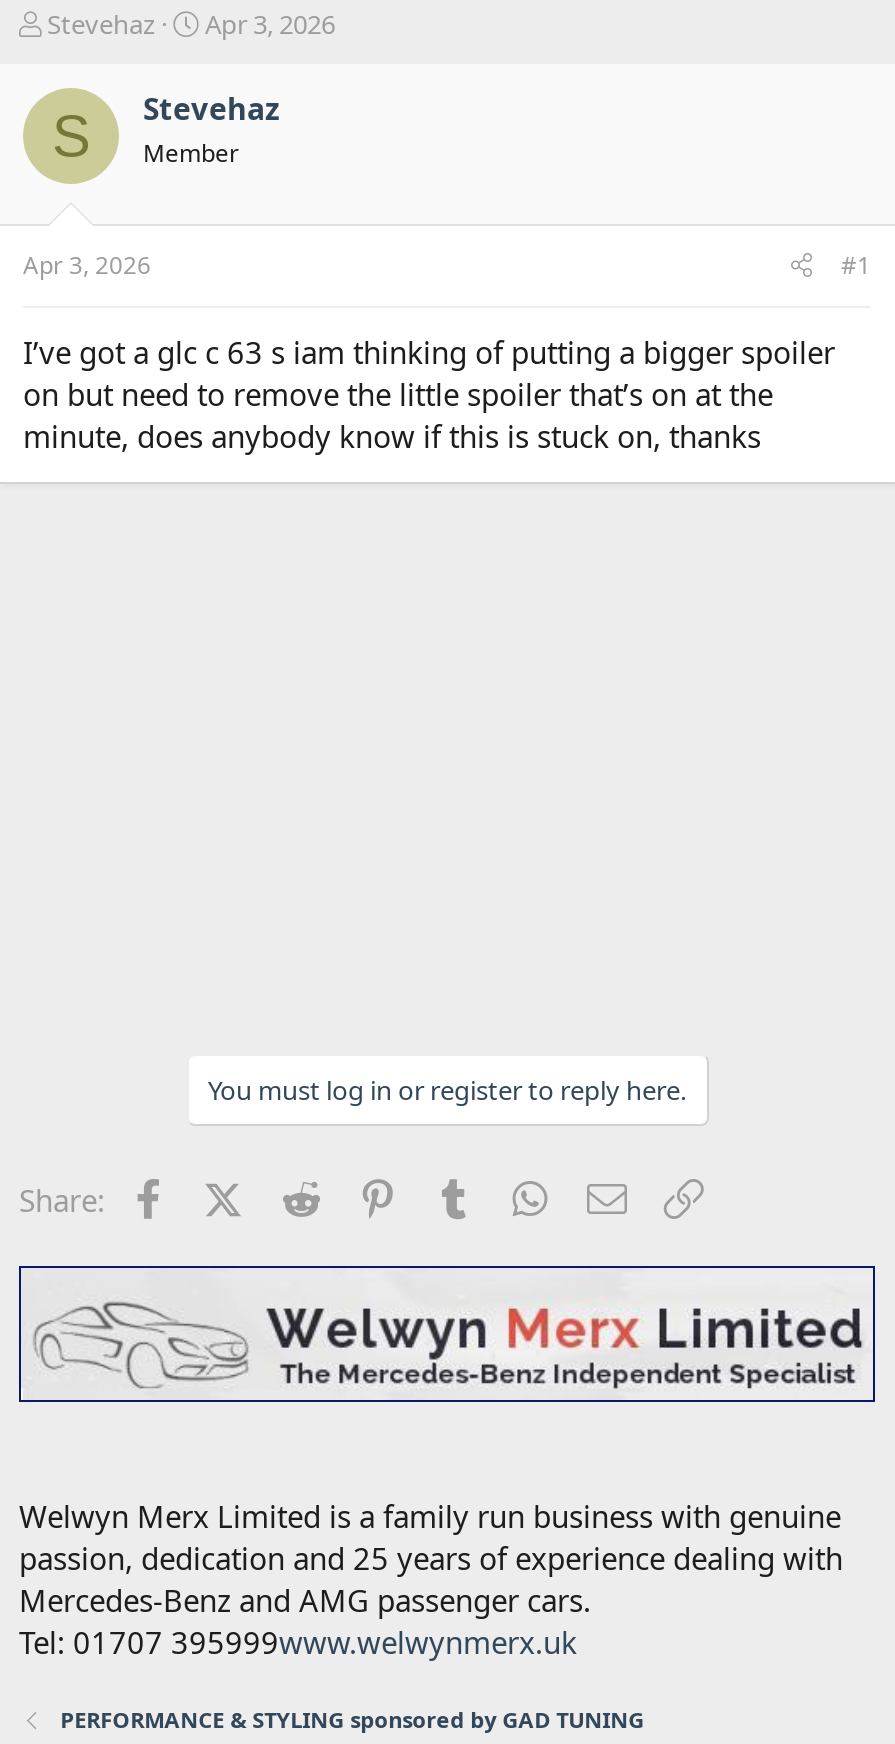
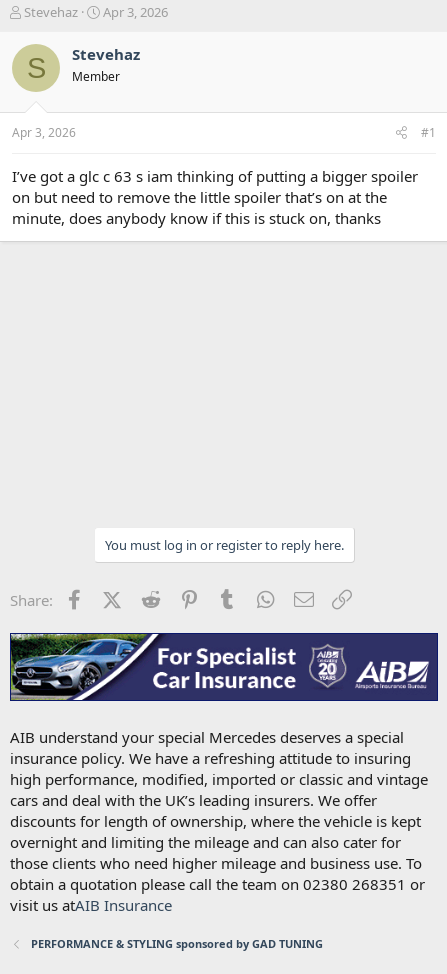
- [image]
+ [image]

- Welwyn Merx Limited is a family run business with genuine
- passion, dedication and 25 years of experience dealing with
- Mercedes-Benz and AMG passenger cars.
- Tel: 01707 395999www.welwynmerx.uk
+ AIB understand your special Mercedes deserves a special
+ insurance policy. We have a refreshing attitude to insuring
+ high performance, modified, imported or classic and vintage
+ cars and deal with the UK’s leading insurers. We offer
+ discounts for length of ownership, where the vehicle is kept
+ overnight and limiting the mileage and can also cater for
+ those clients who need higher mileage and business use. To
+ obtain a quotation please call the team on 02380 268351 or
+ visit us atAIB Insurance
